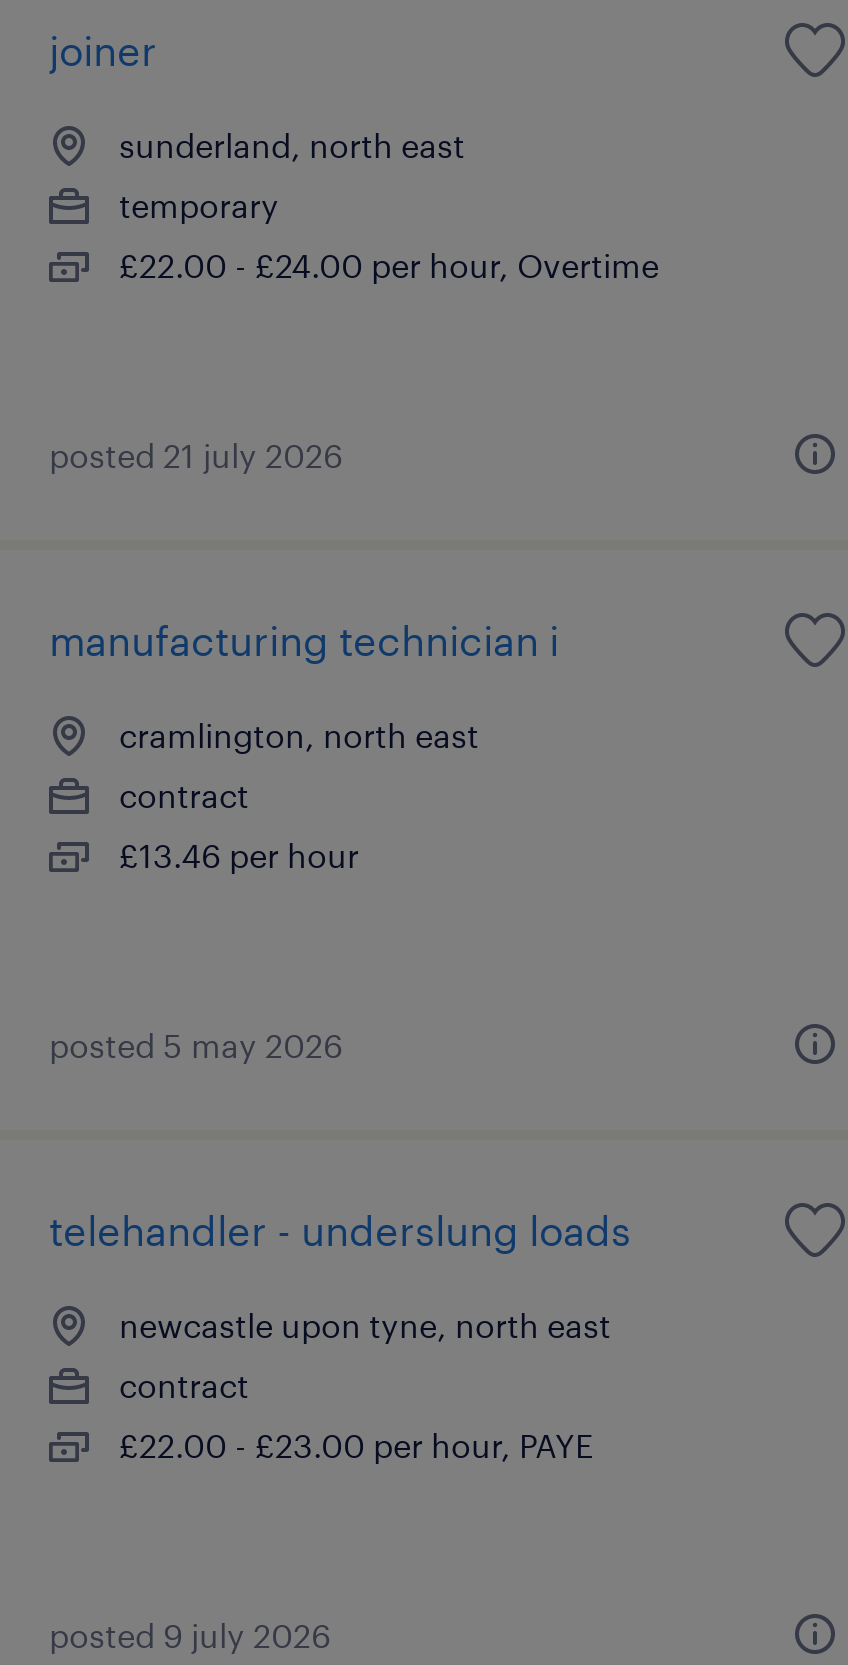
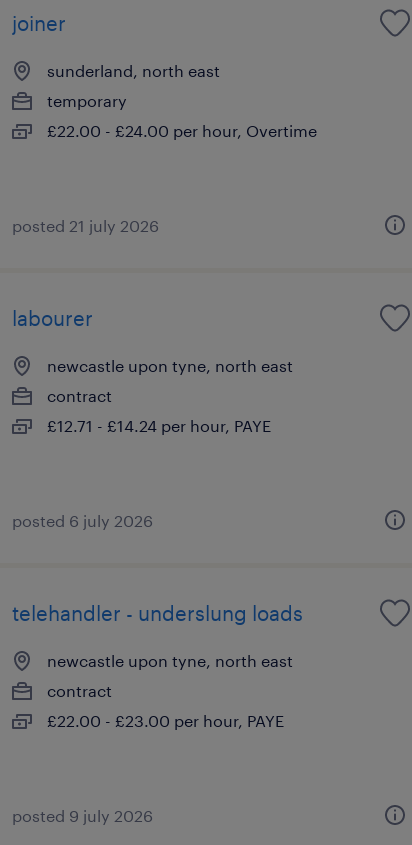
- manufacturing technician i
+ labourer

- cramlington, north east
+ newcastle upon tyne, north east

- £13.46 per hour
+ £12.71 - £14.24 per hour, PAYE

- posted 5 may 2026
+ posted 6 july 2026
